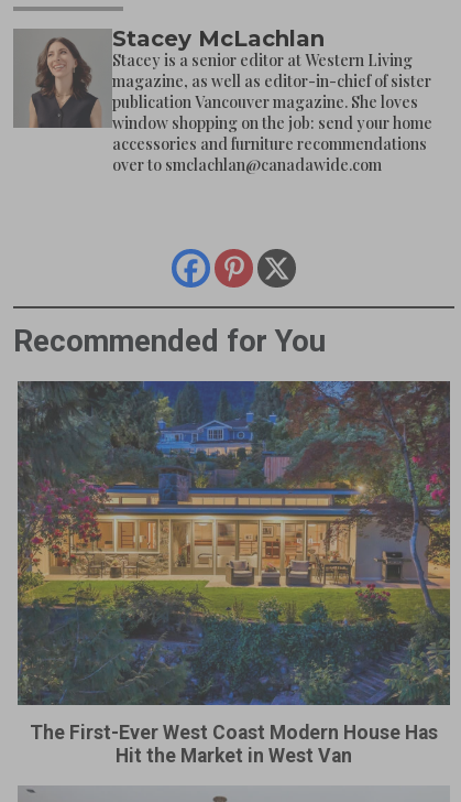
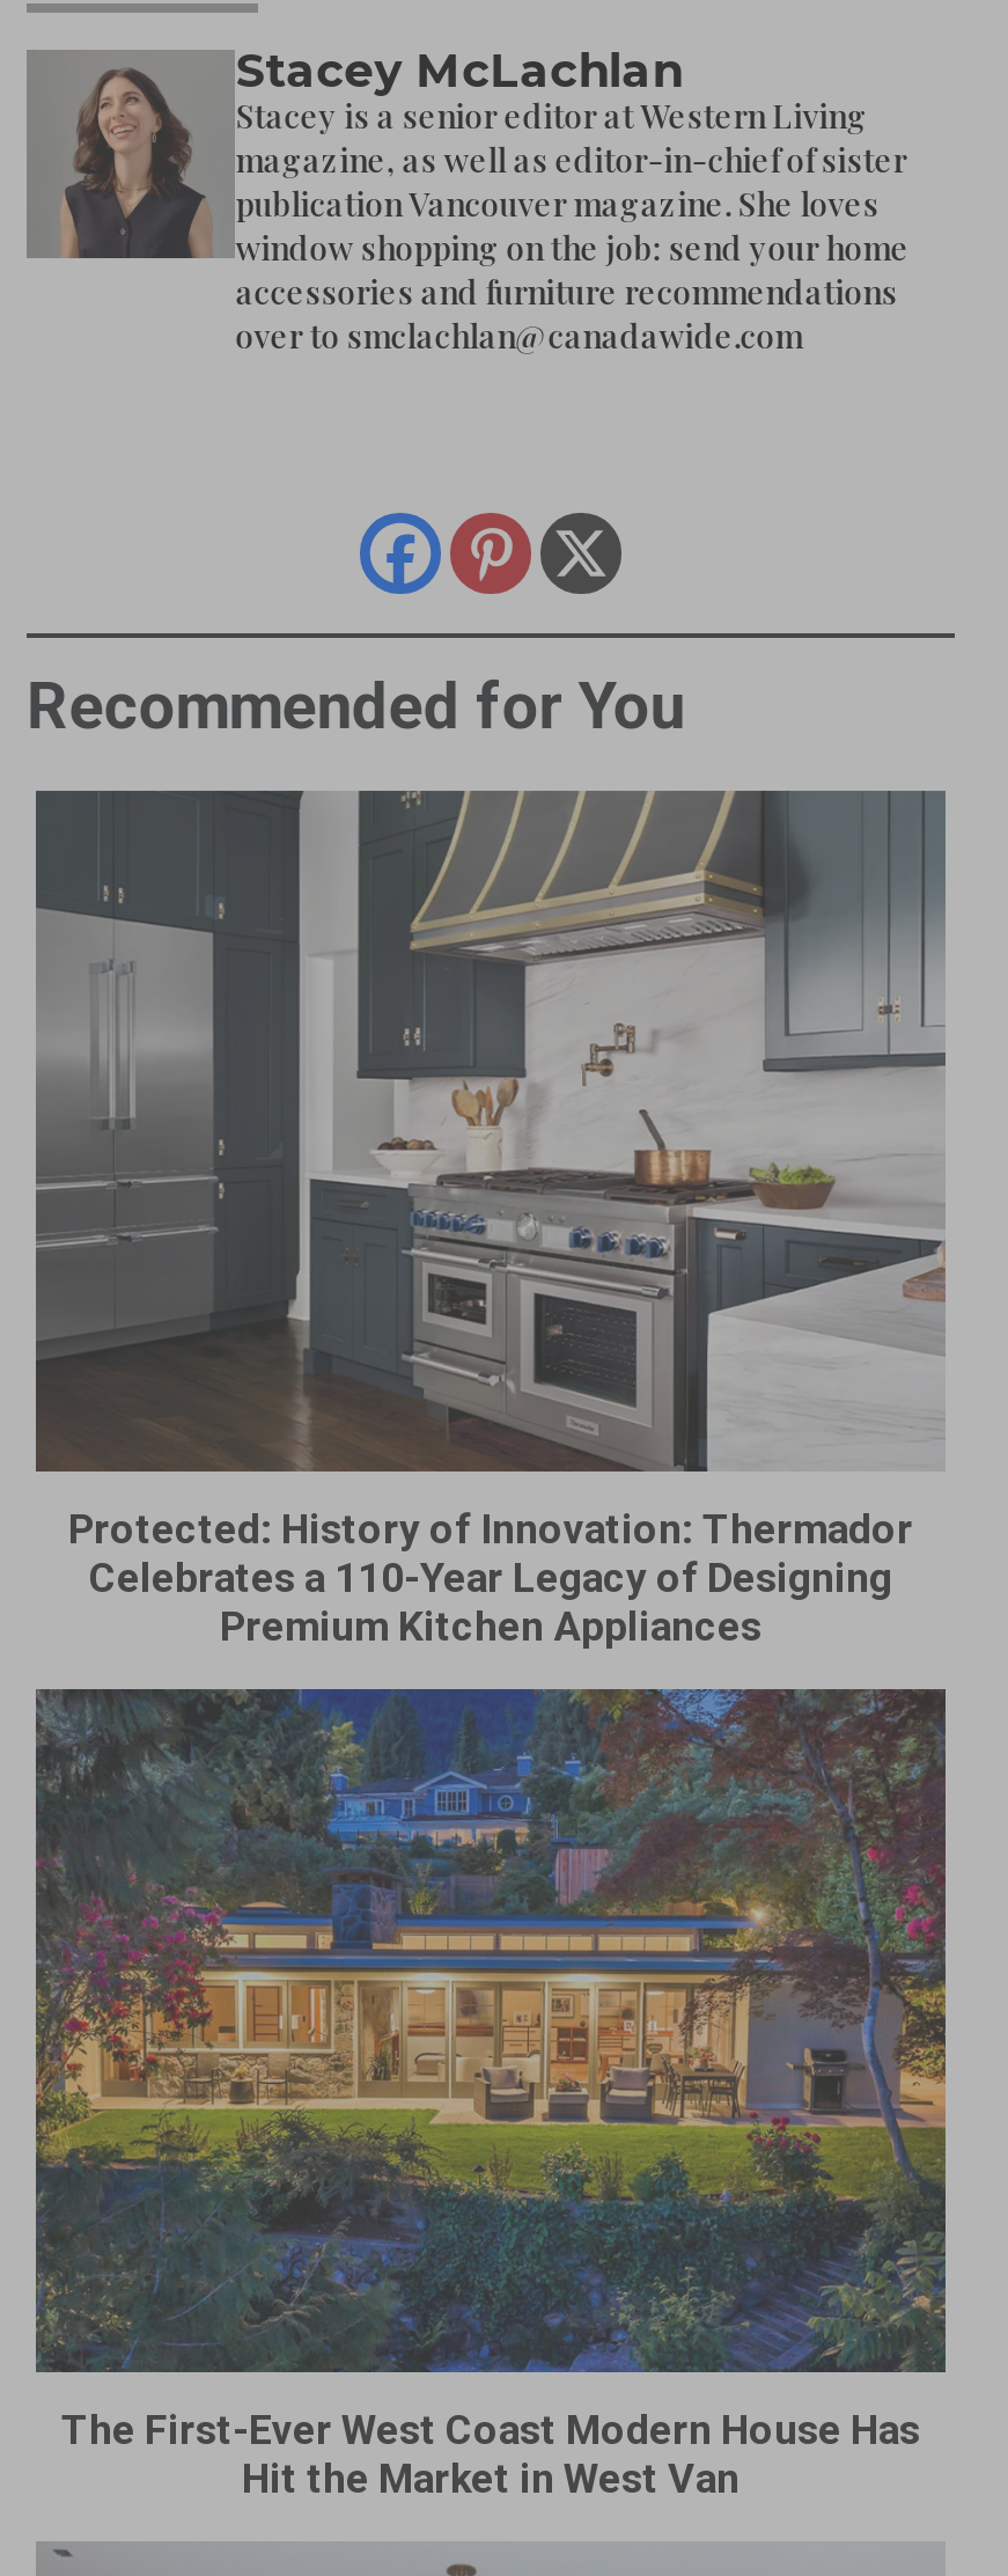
+ [image]
+ Protected: History of Innovation: Thermador
+ Celebrates a 110-Year Legacy of Designing
+ Premium Kitchen Appliances
